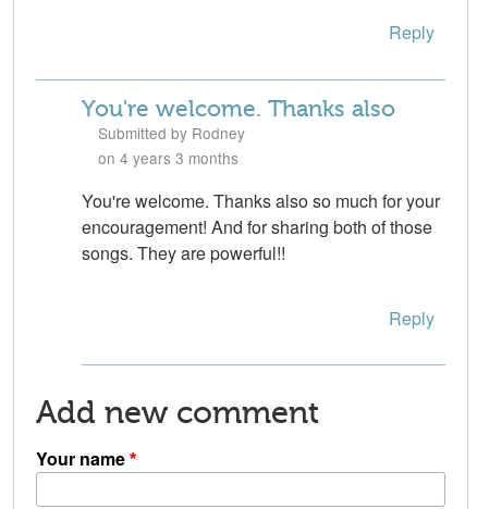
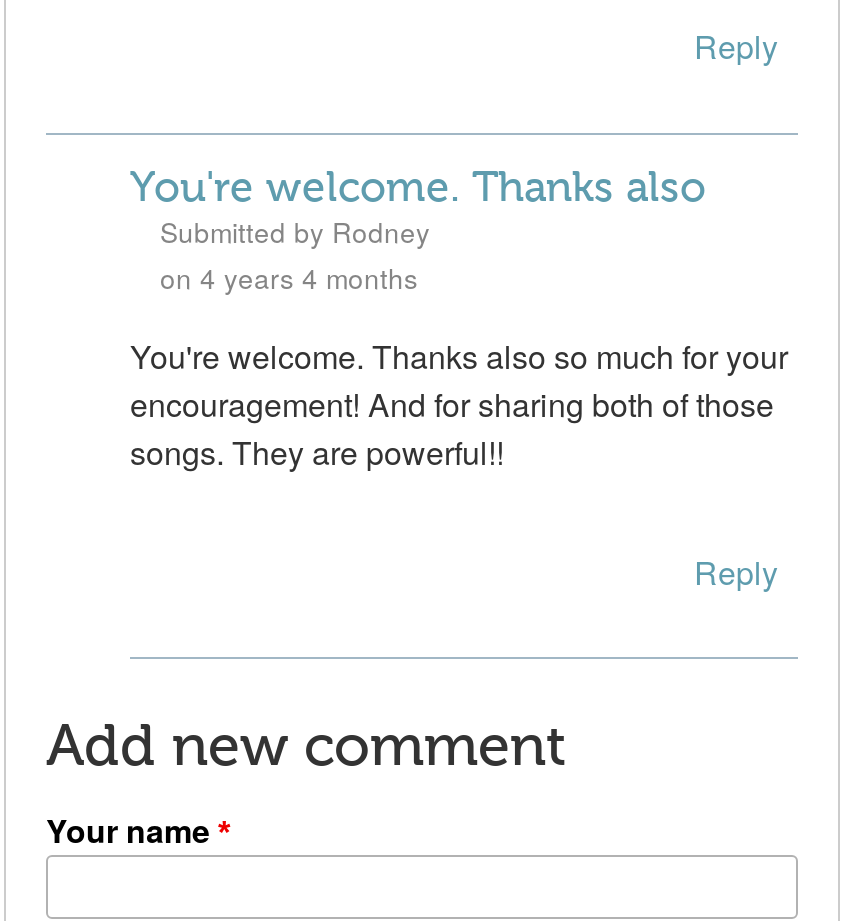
- on 4 years 3 months
+ on 4 years 4 months
